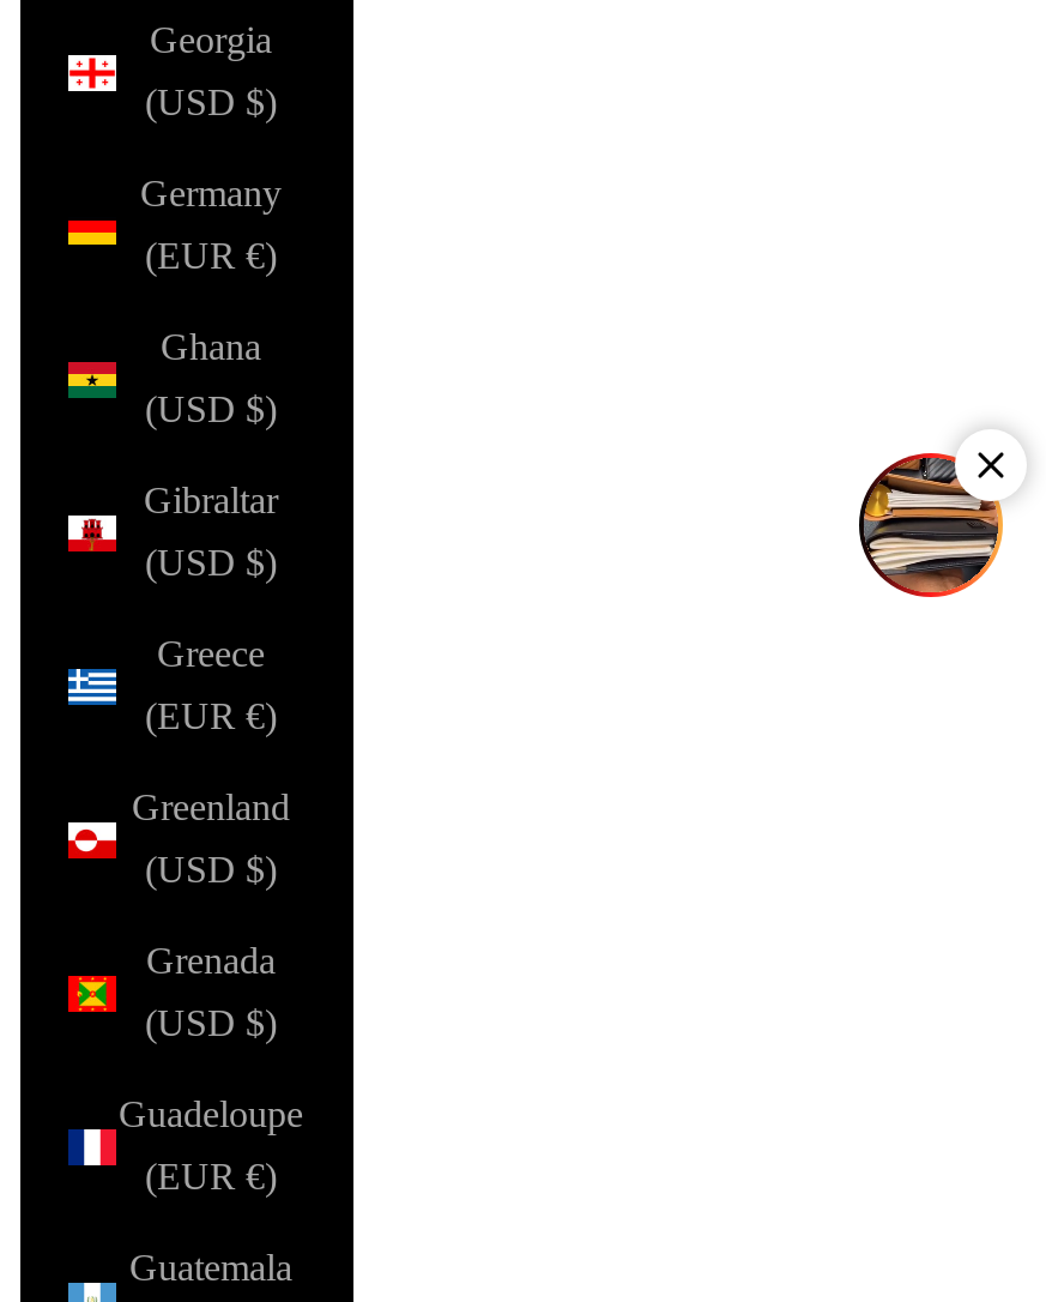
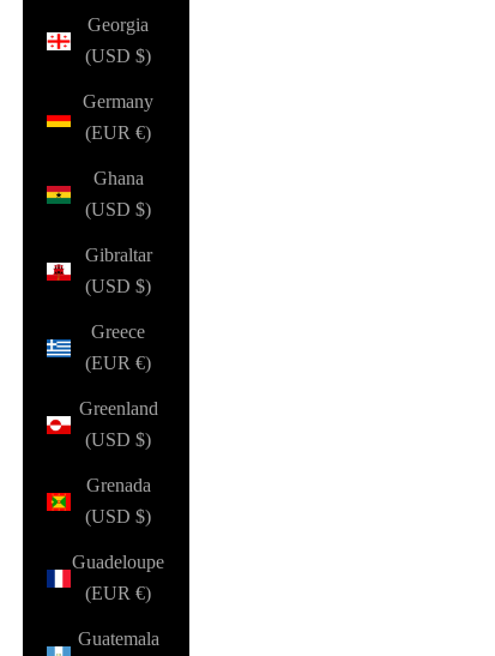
- [image]
